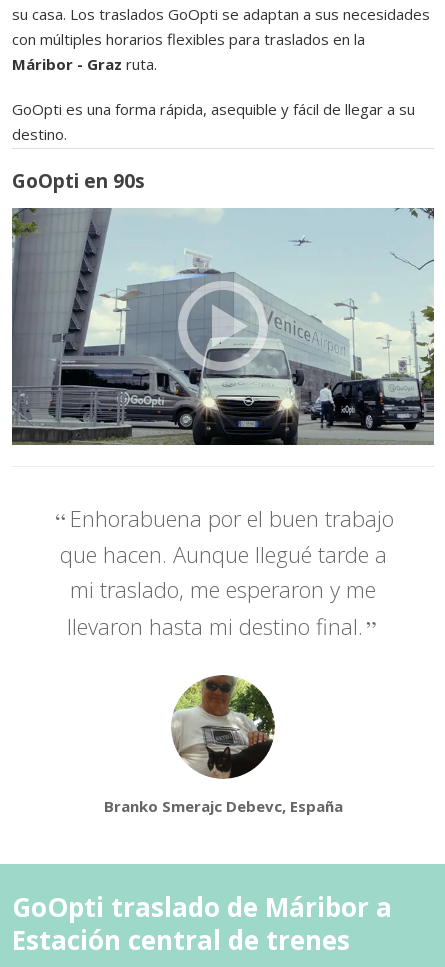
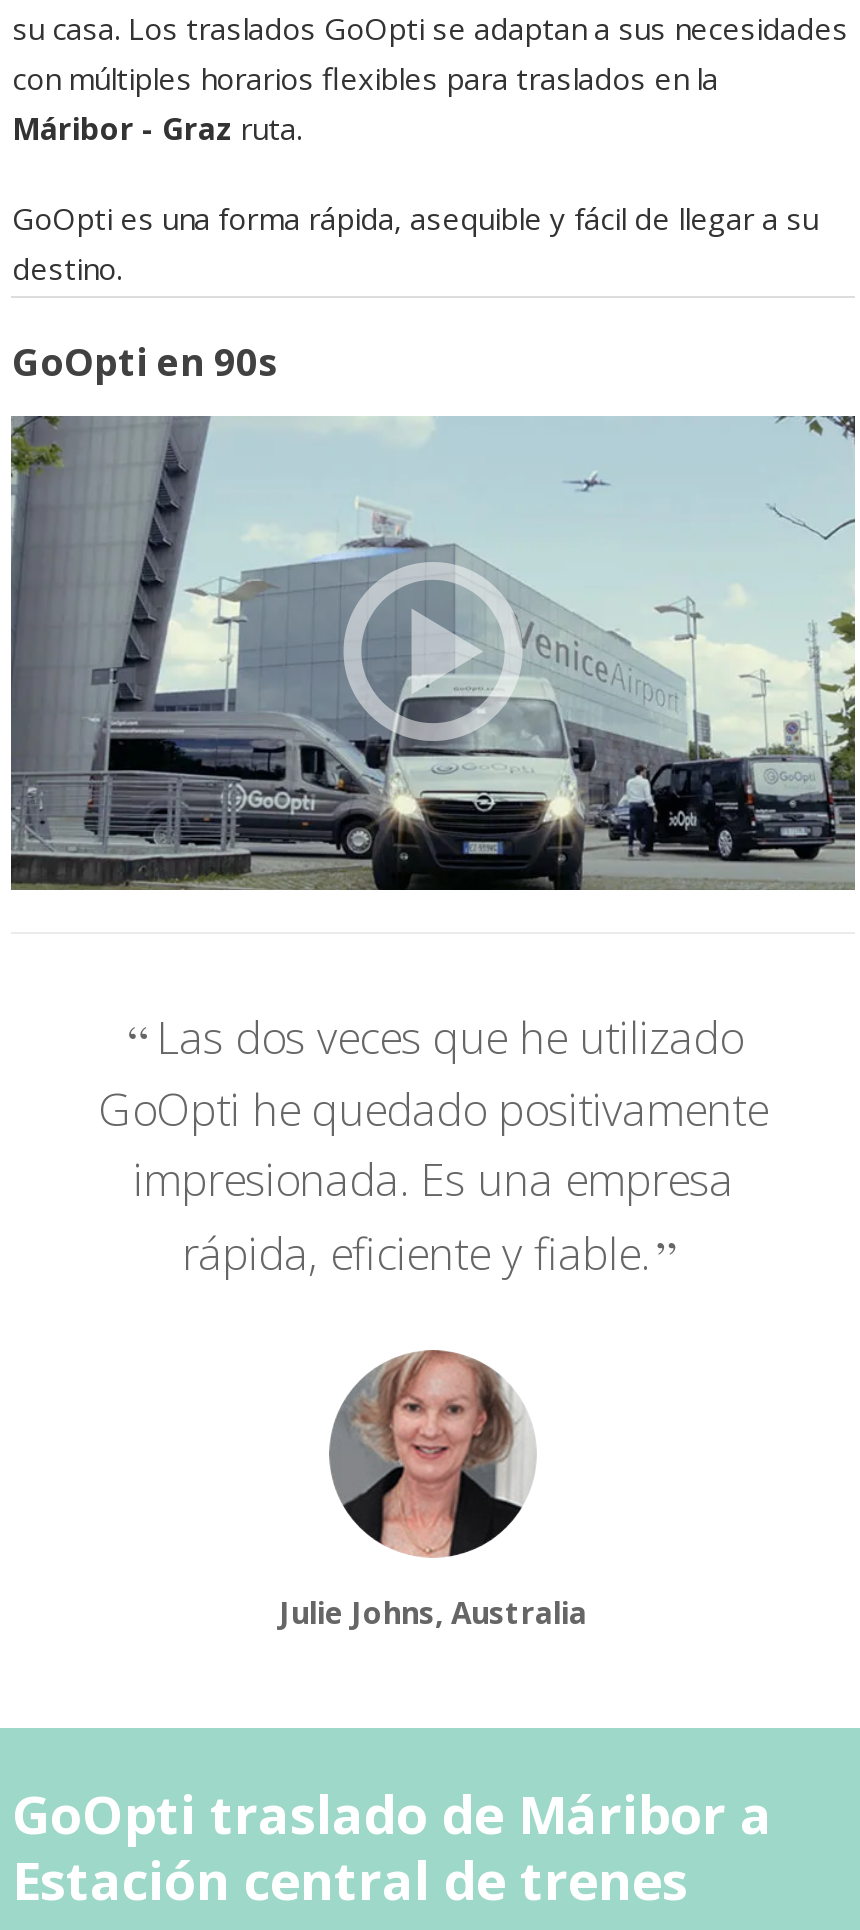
- Enhorabuena por el buen trabajo
- que hacen. Aunque llegué tarde a
- mi traslado, me esperaron y me
- llevaron hasta mi destino final.
+ Las dos veces que he utilizado
+ GoOpti he quedado positivamente
+ impresionada. Es una empresa
+ rápida, eficiente y fiable.

- [image]
- Branko Smerajc Debevc, España
+ [image]
+ Julie Johns, Australia
